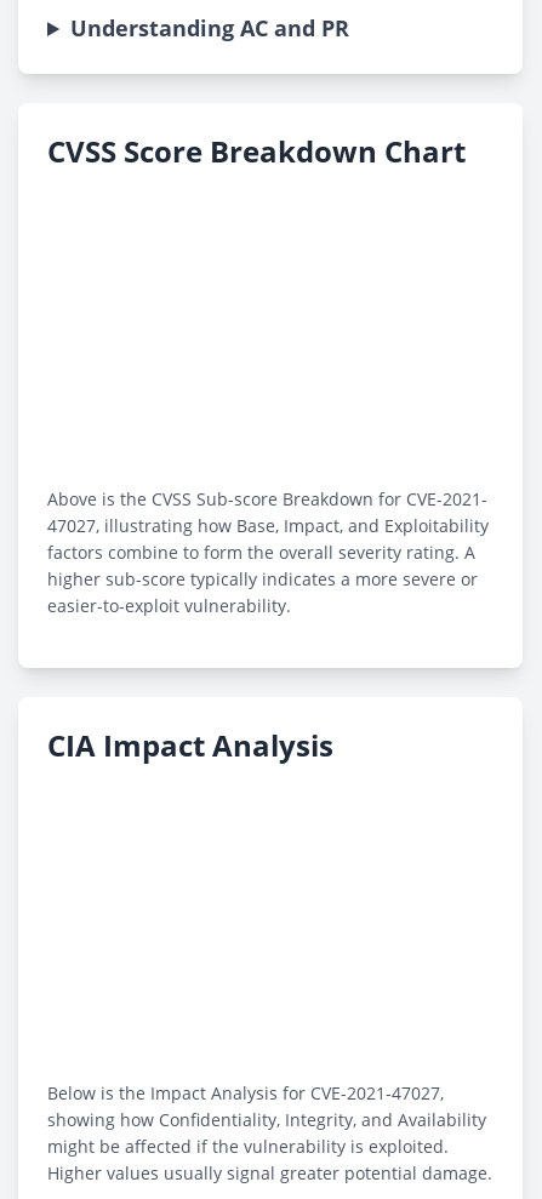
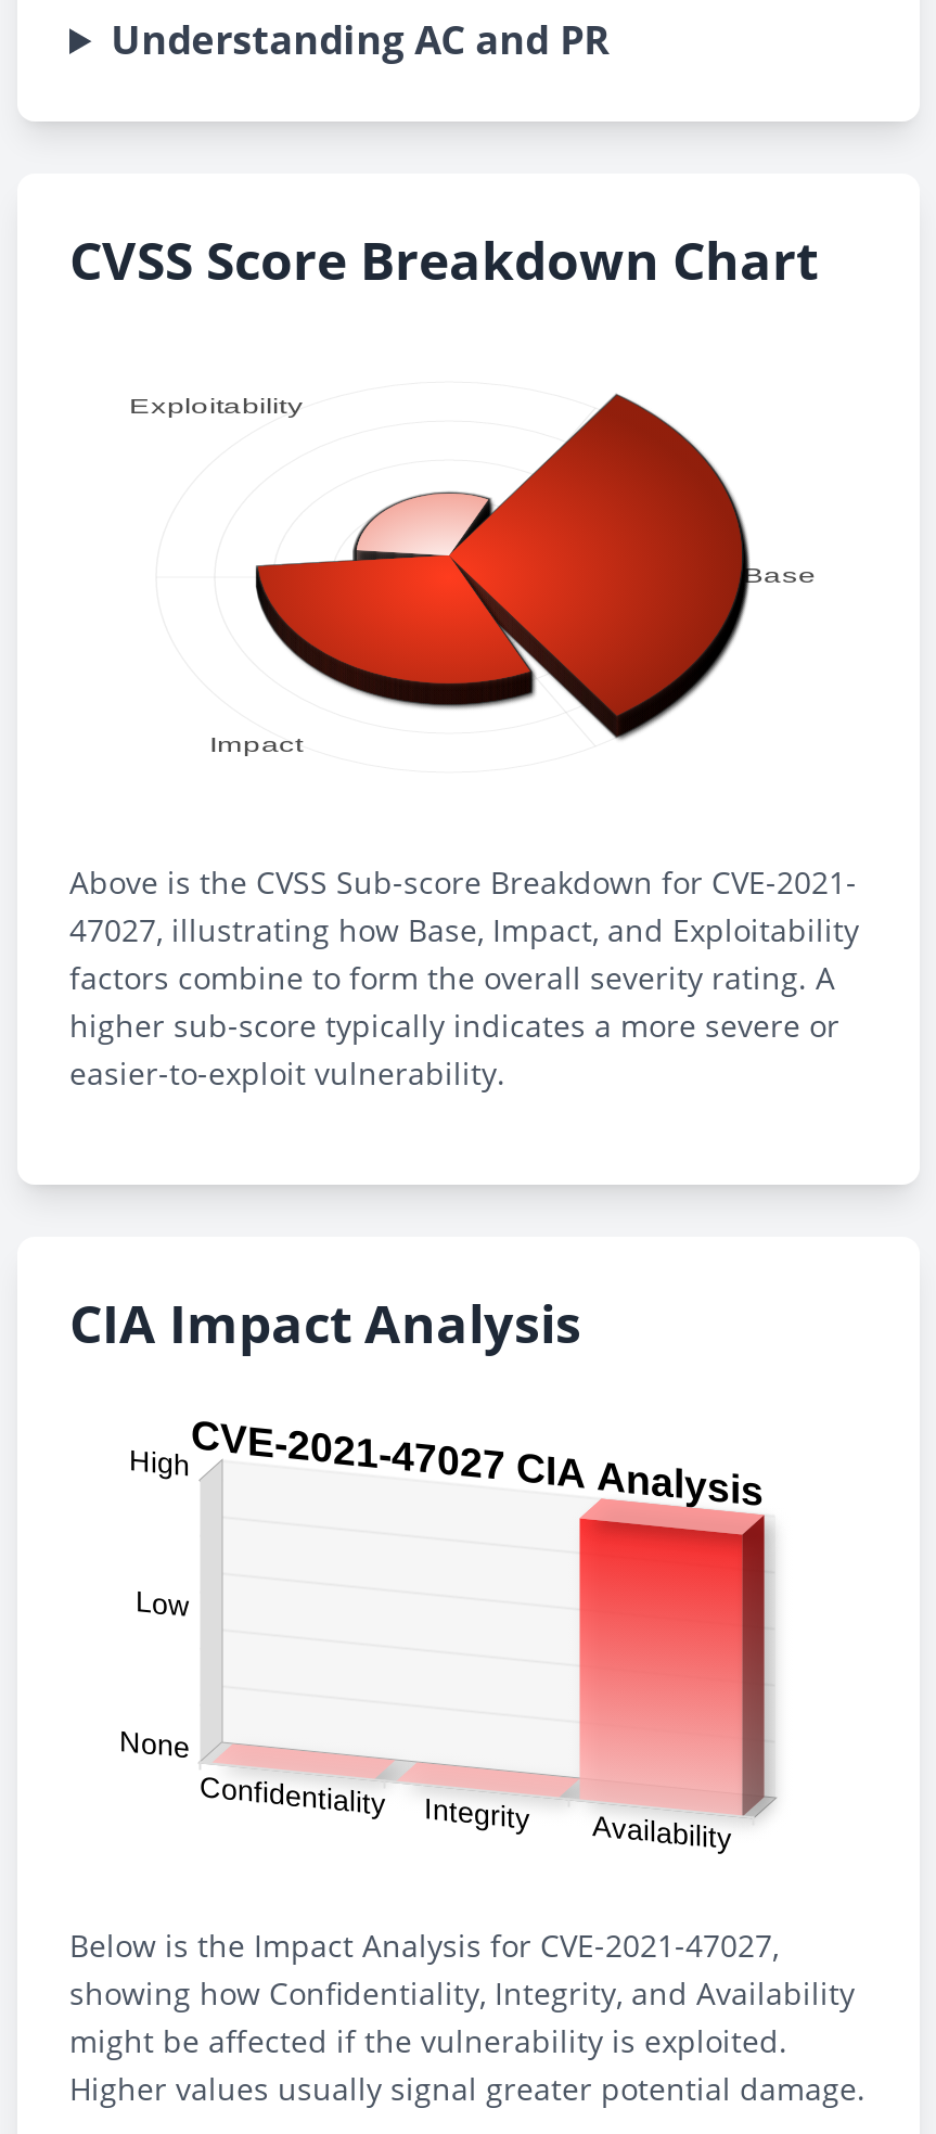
+ [image]

+ [image]
